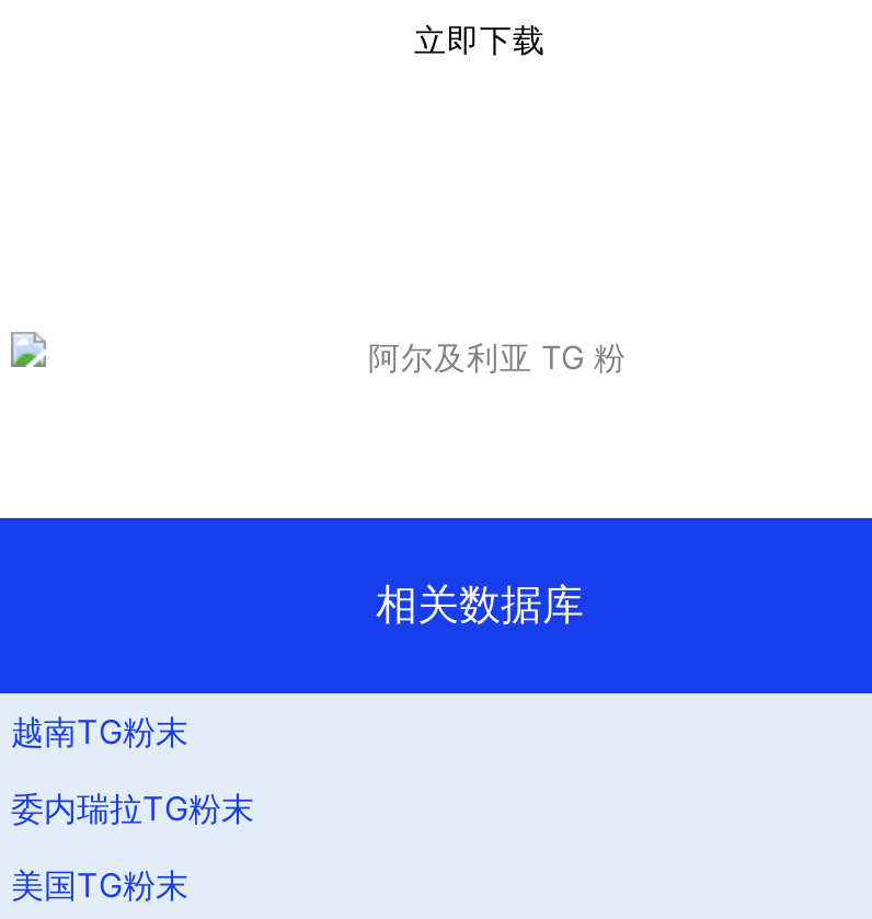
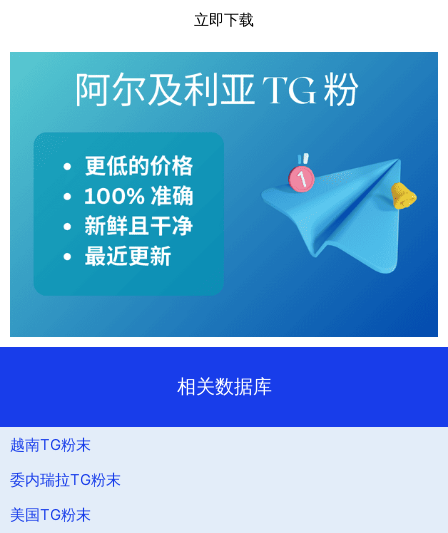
+ [image]
